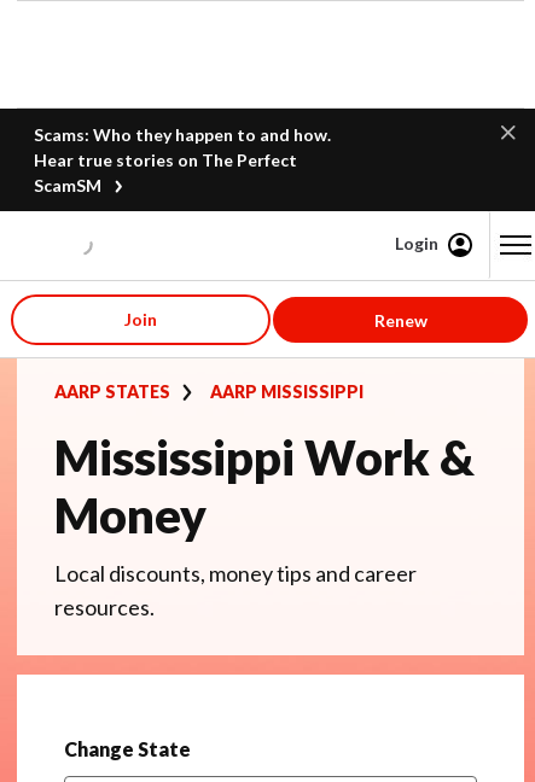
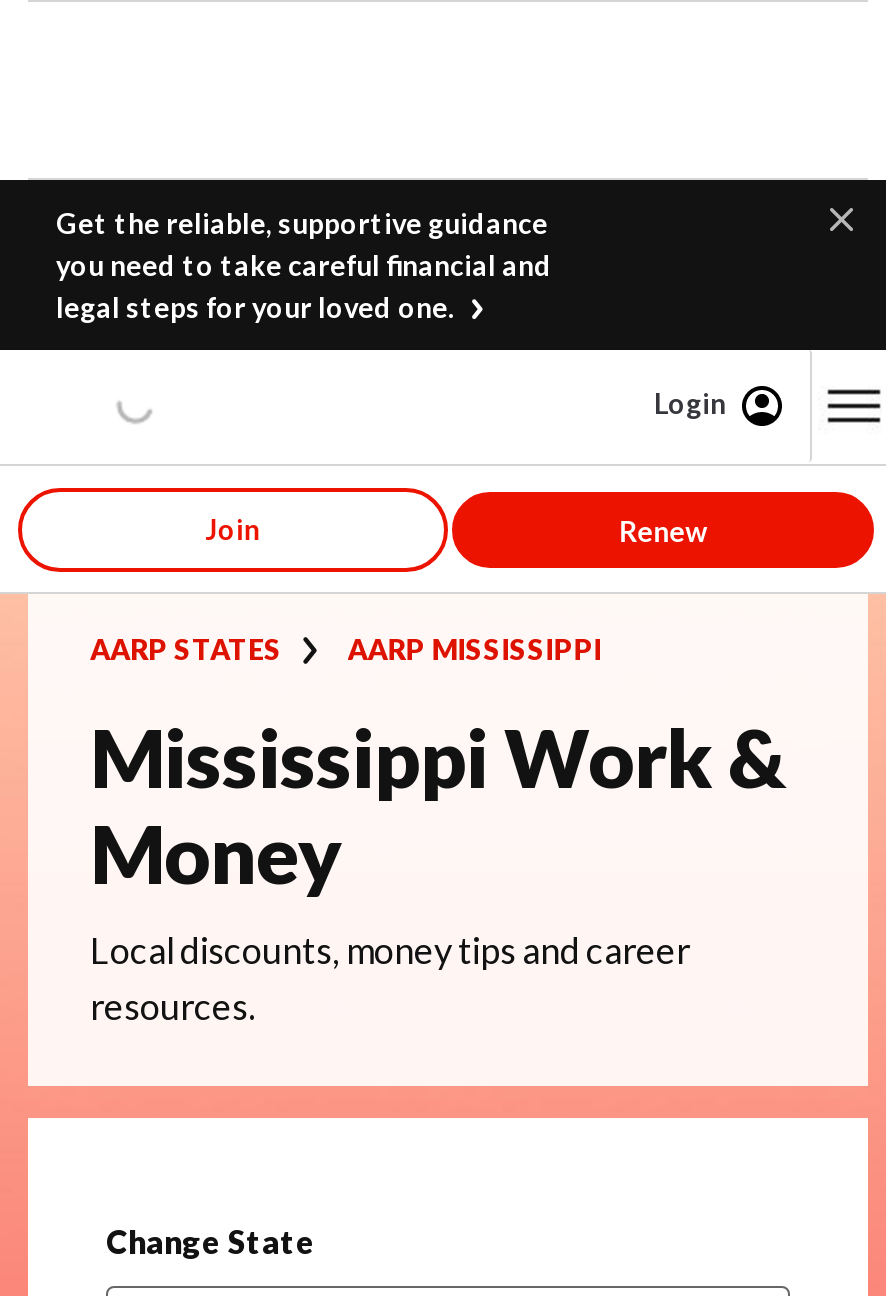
- Scams: Who they happen to and how.
- Hear true stories on The Perfect
- ScamSM
+ Get the reliable, supportive guidance
+ you need to take careful financial and
+ legal steps for your loved one.
